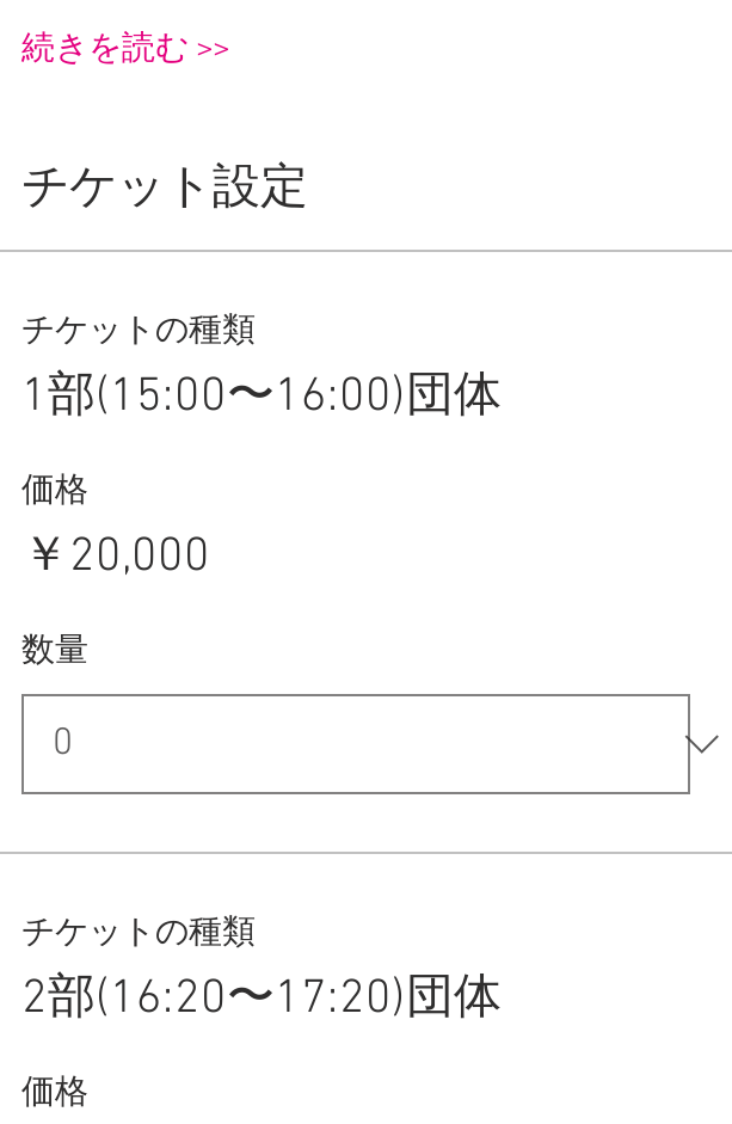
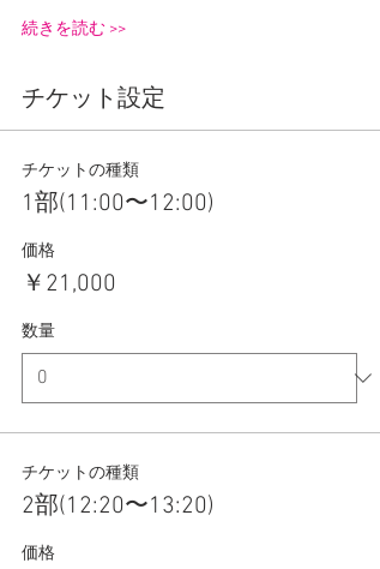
- 1部(15:00〜16:00)団体
+ 1部(11:00〜12:00)

- ￥20,000
+ ￥21,000

- 2部(16:20〜17:20)団体
+ 2部(12:20〜13:20)
